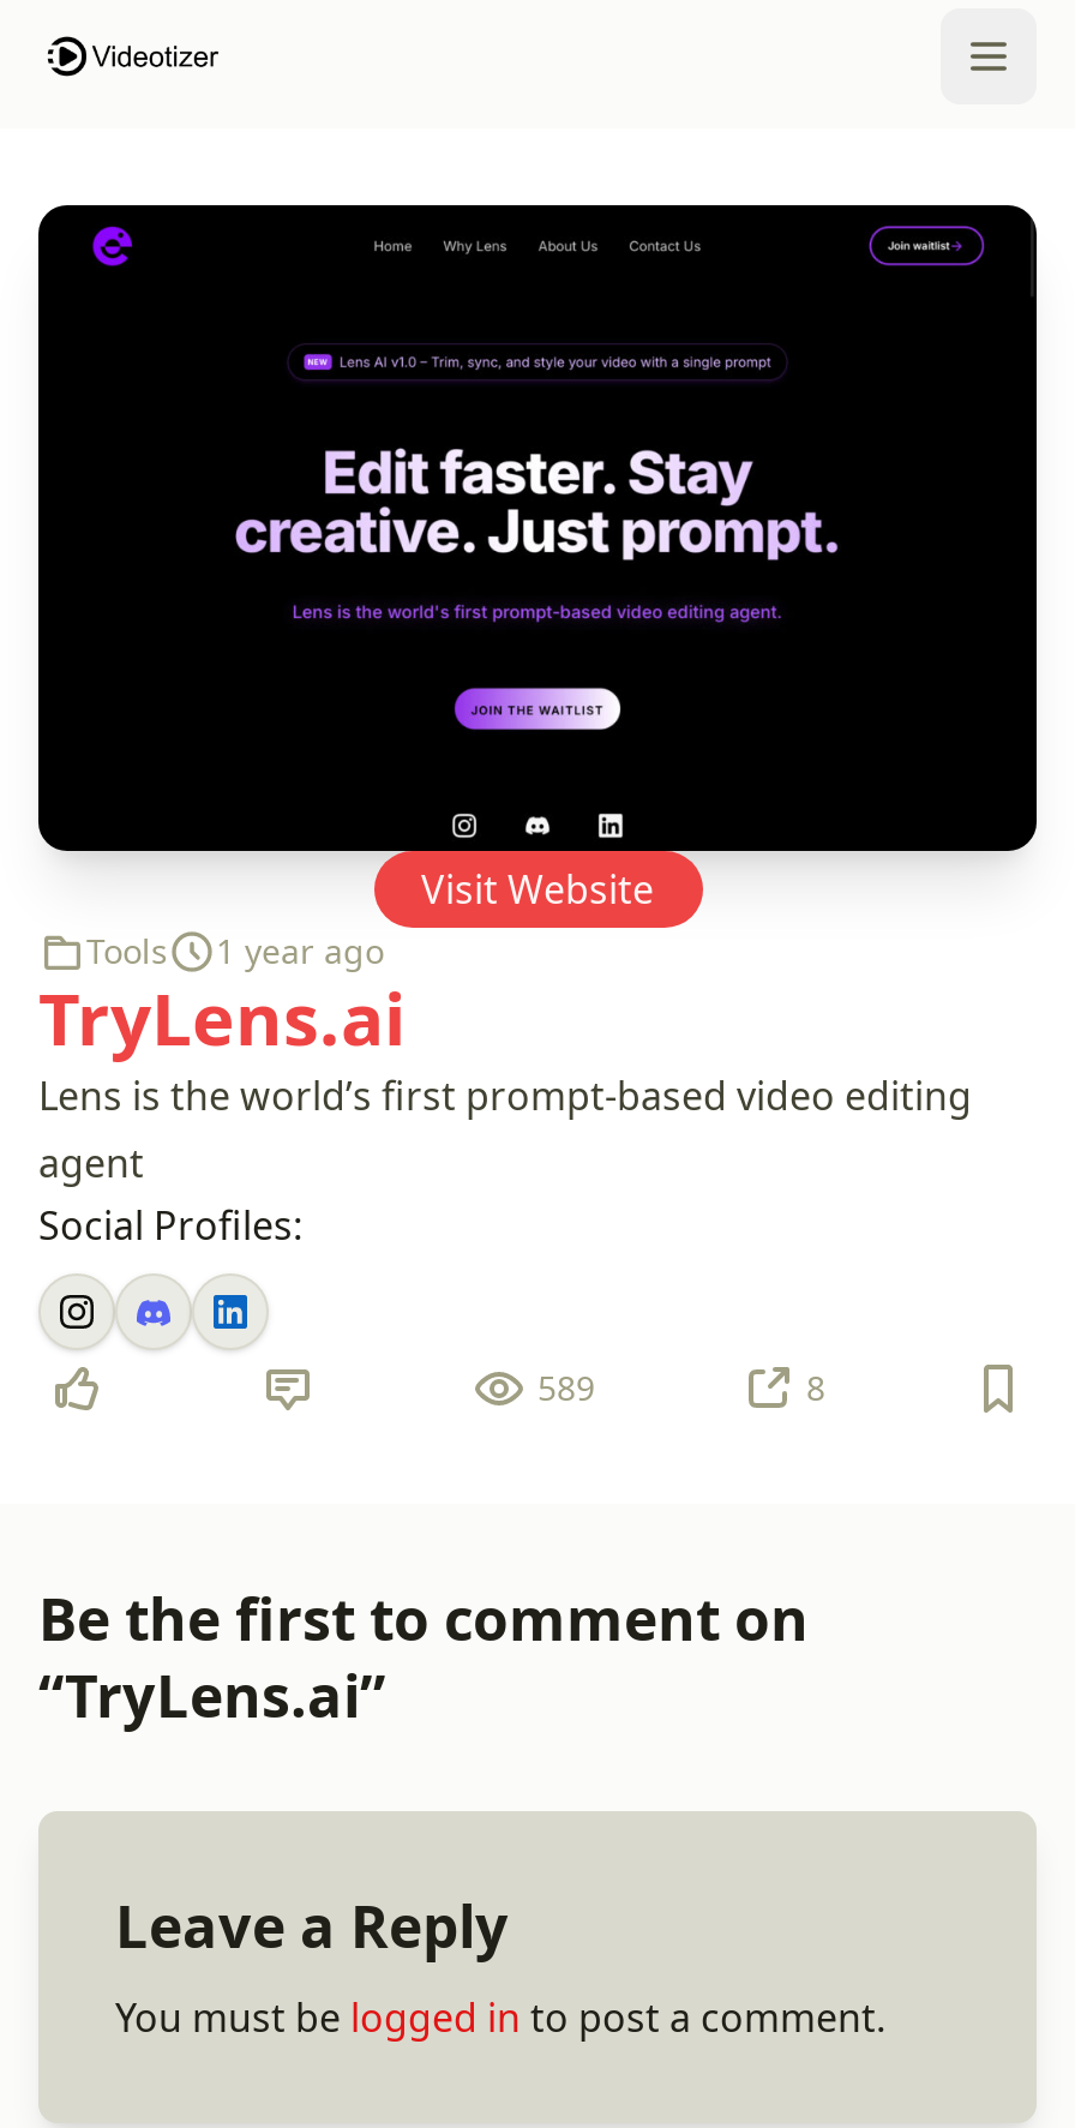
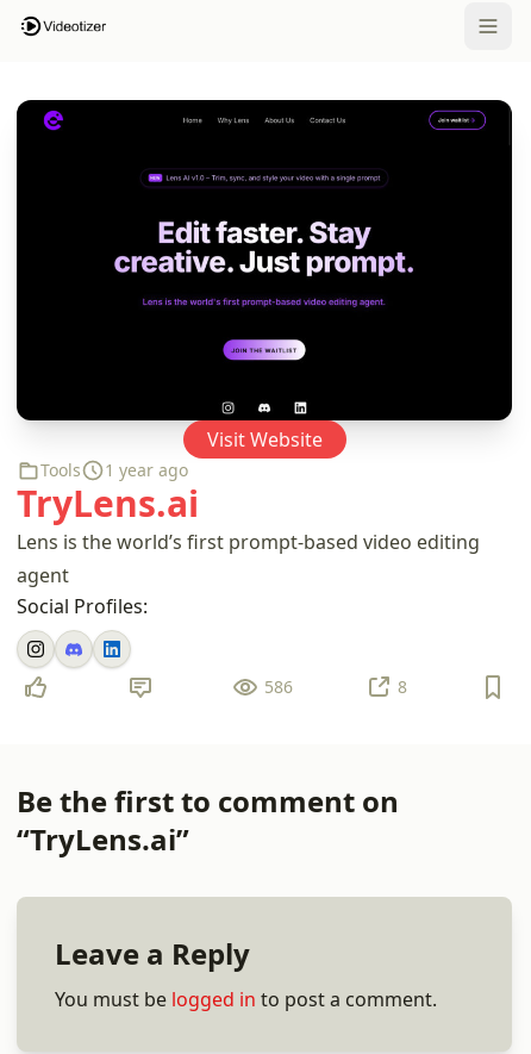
- 589
+ 586
